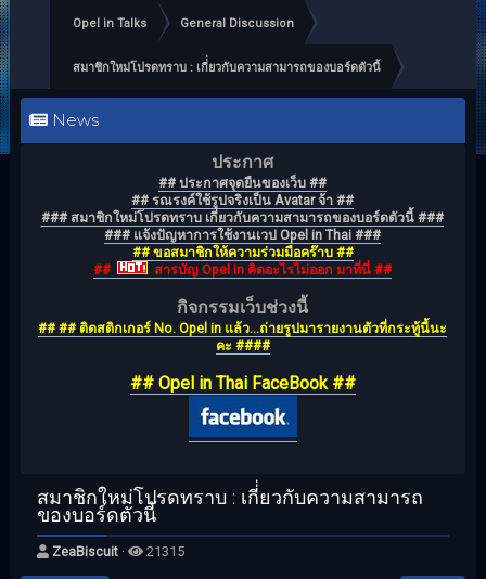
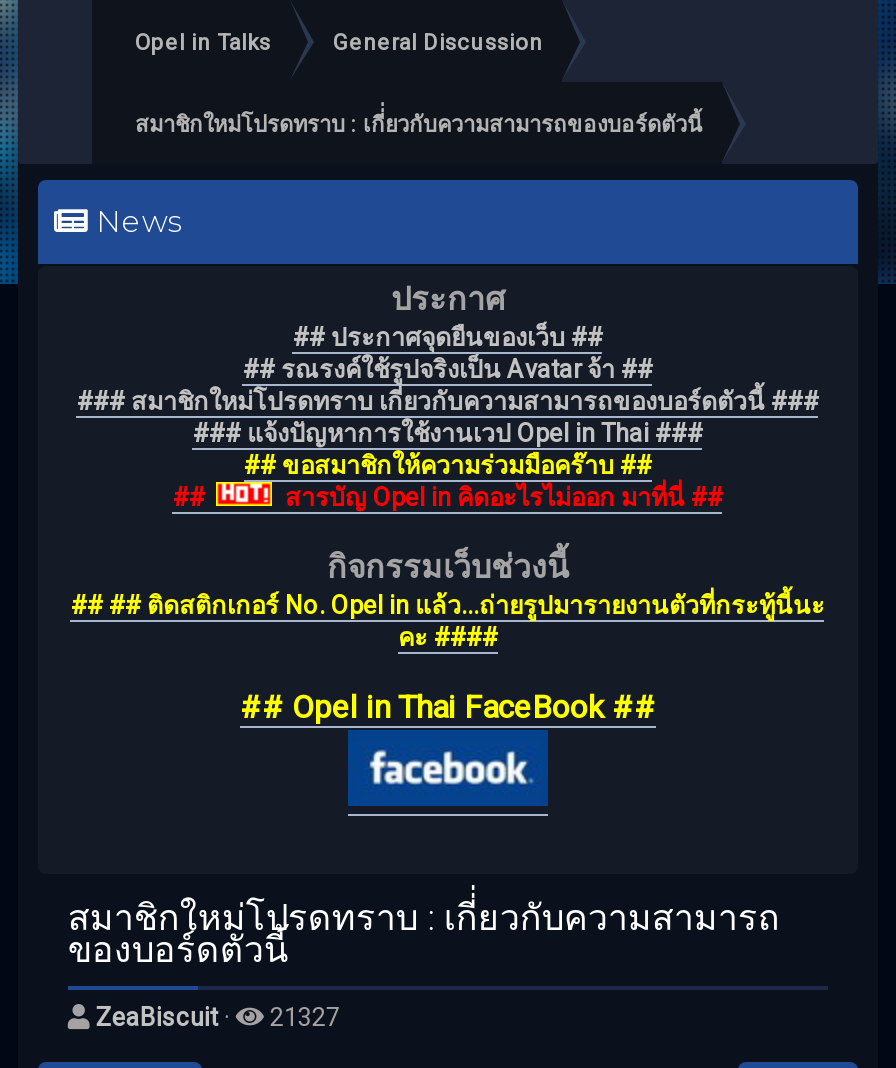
- ZeaBiscuit · 21315
+ ZeaBiscuit · 21327
